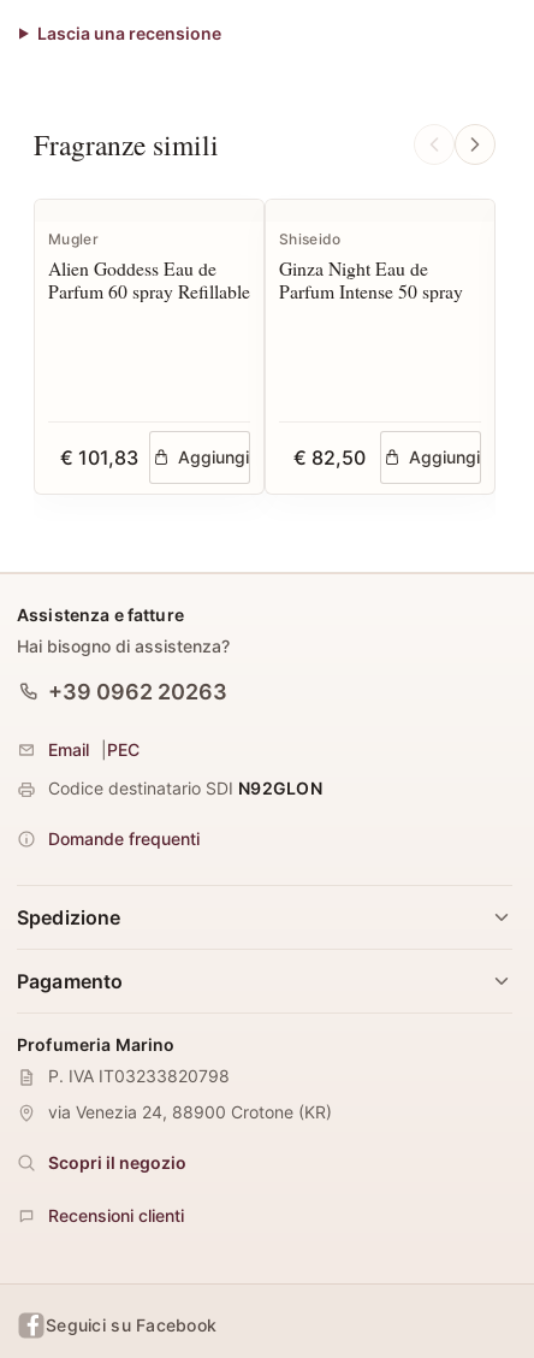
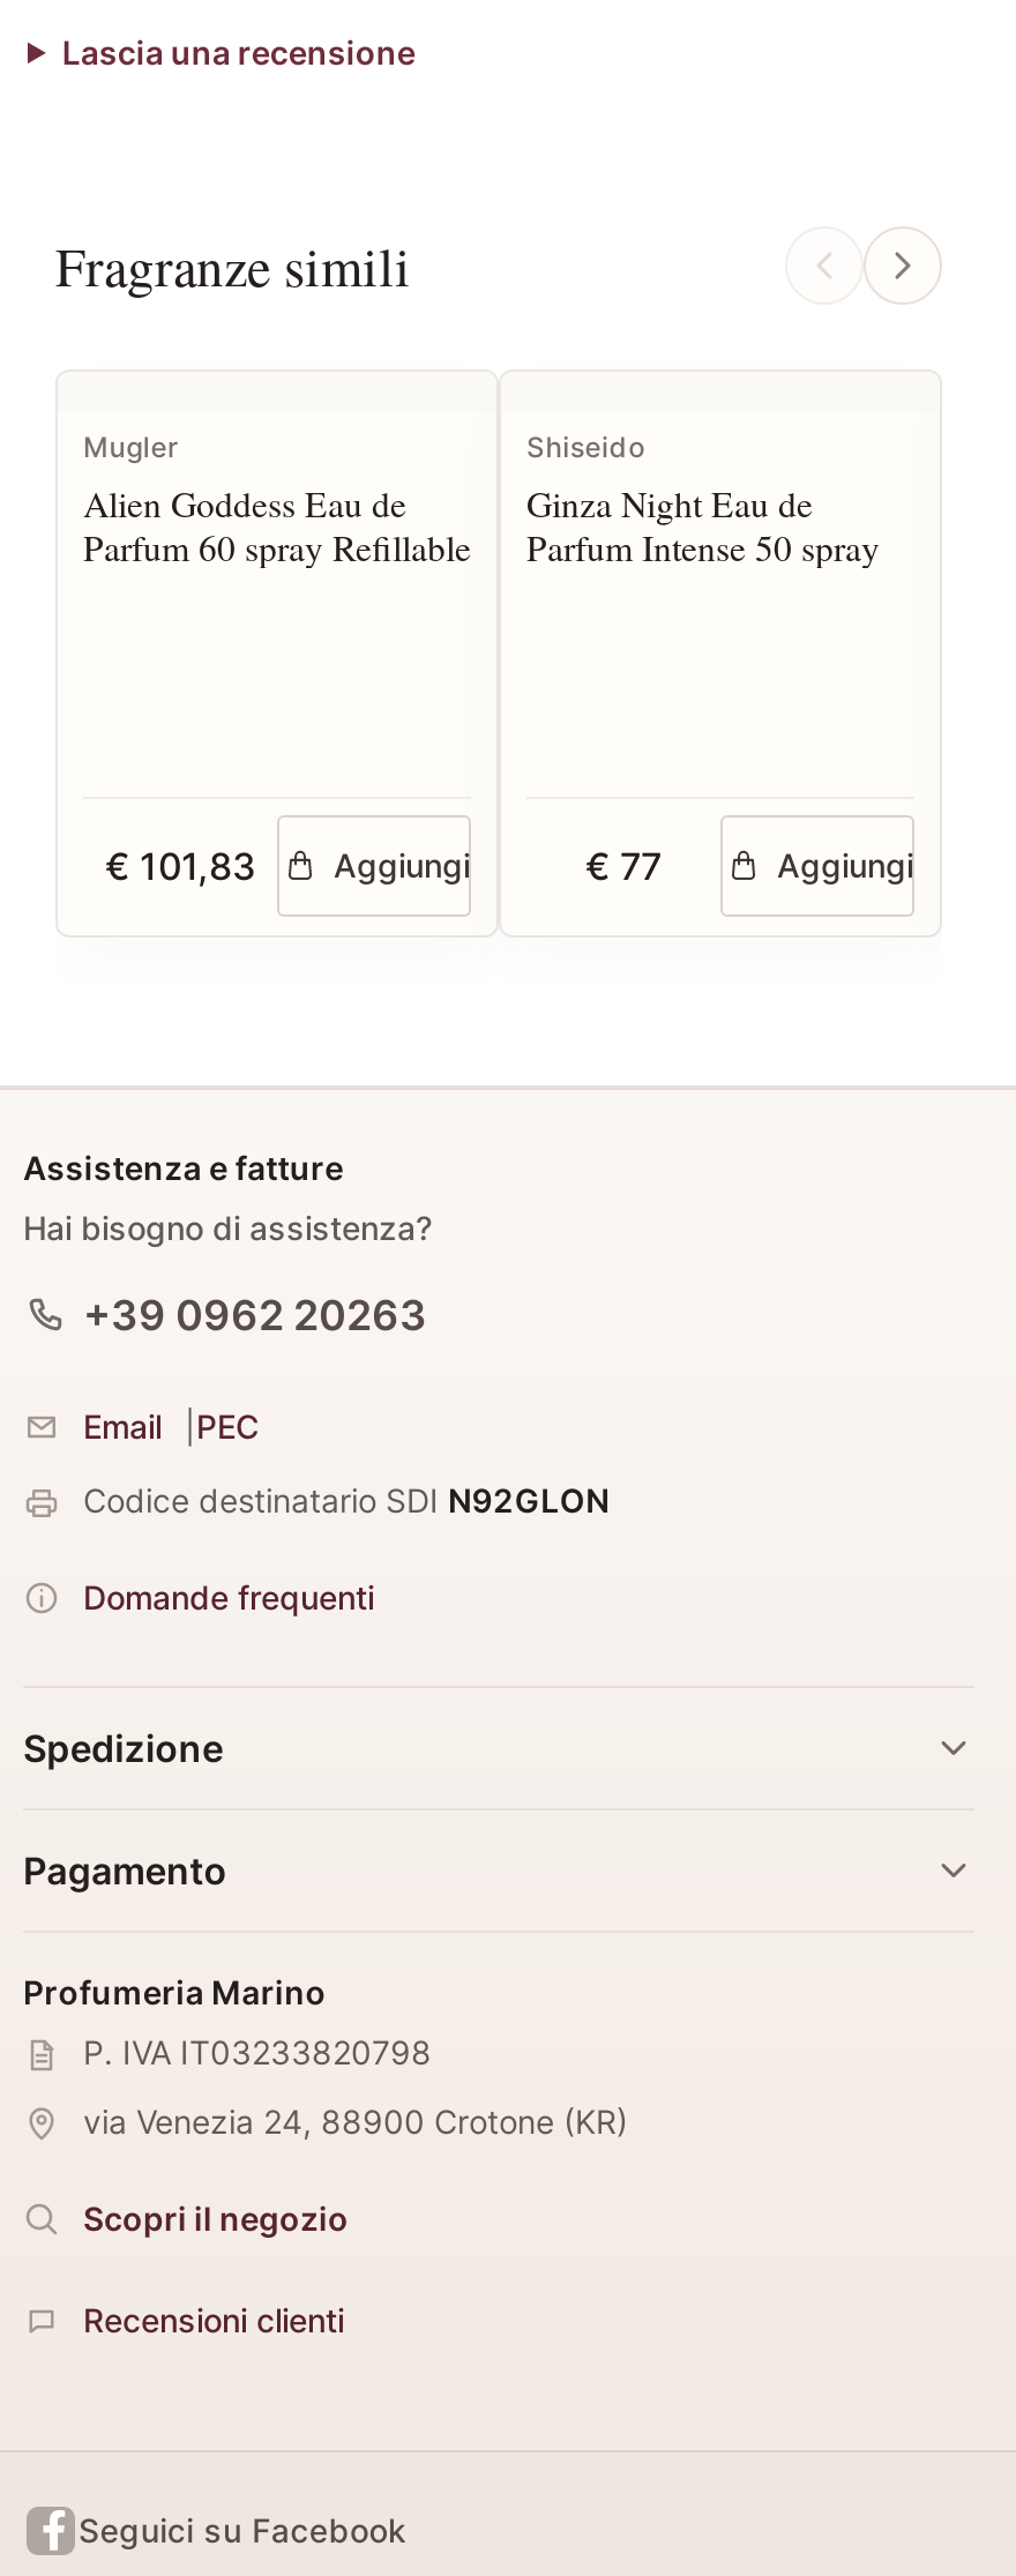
- € 82,50
+ € 77
